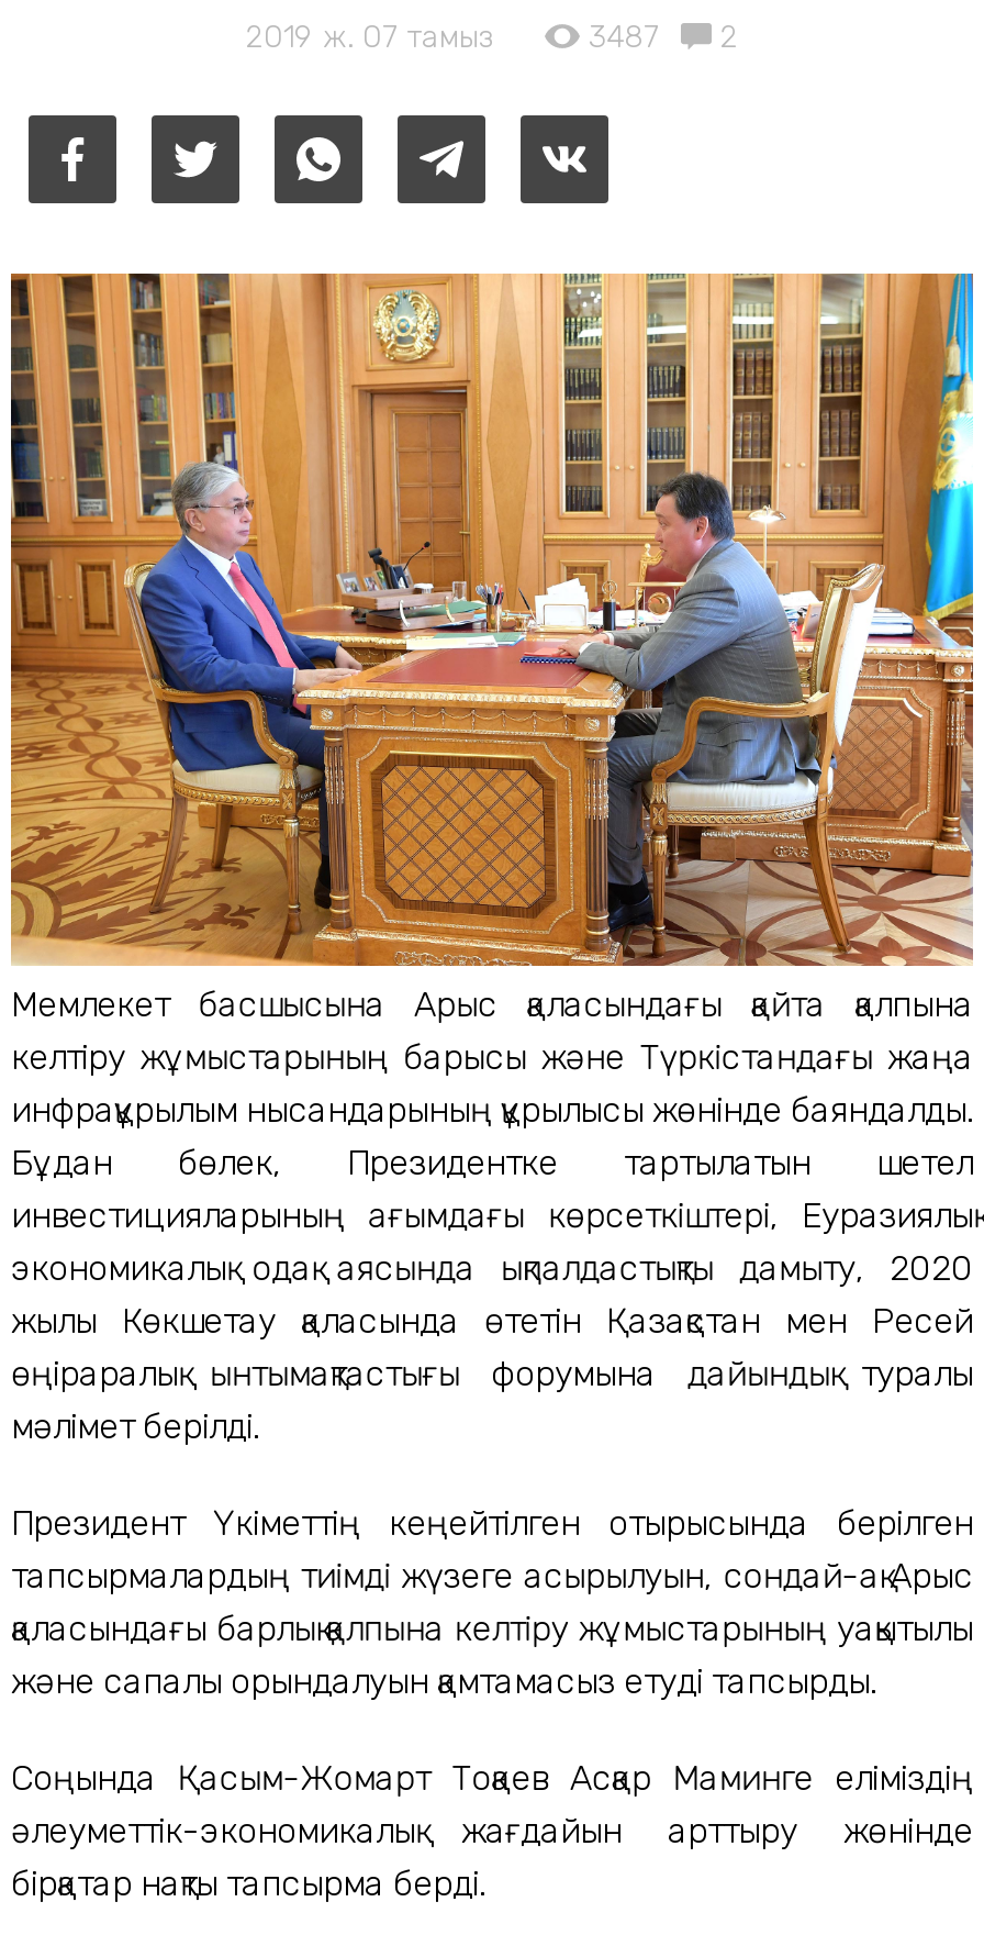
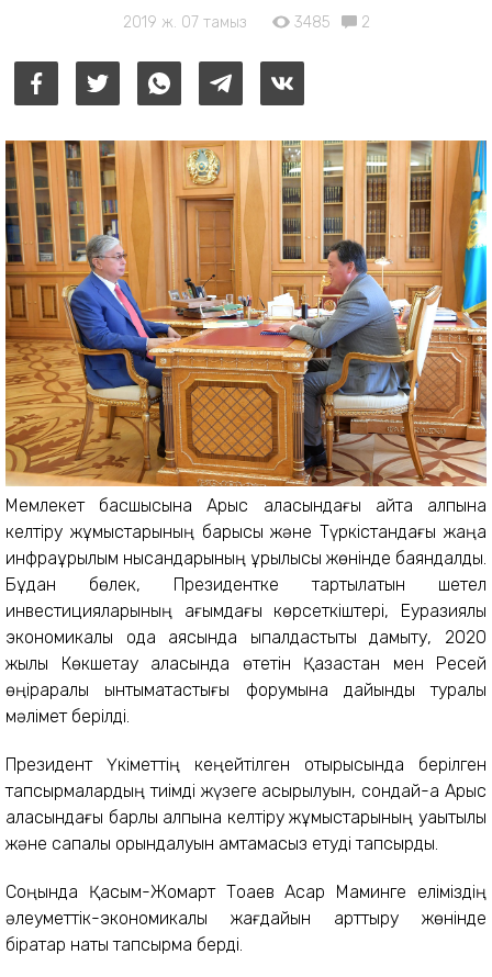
- 3487 2
+ 3485 2
